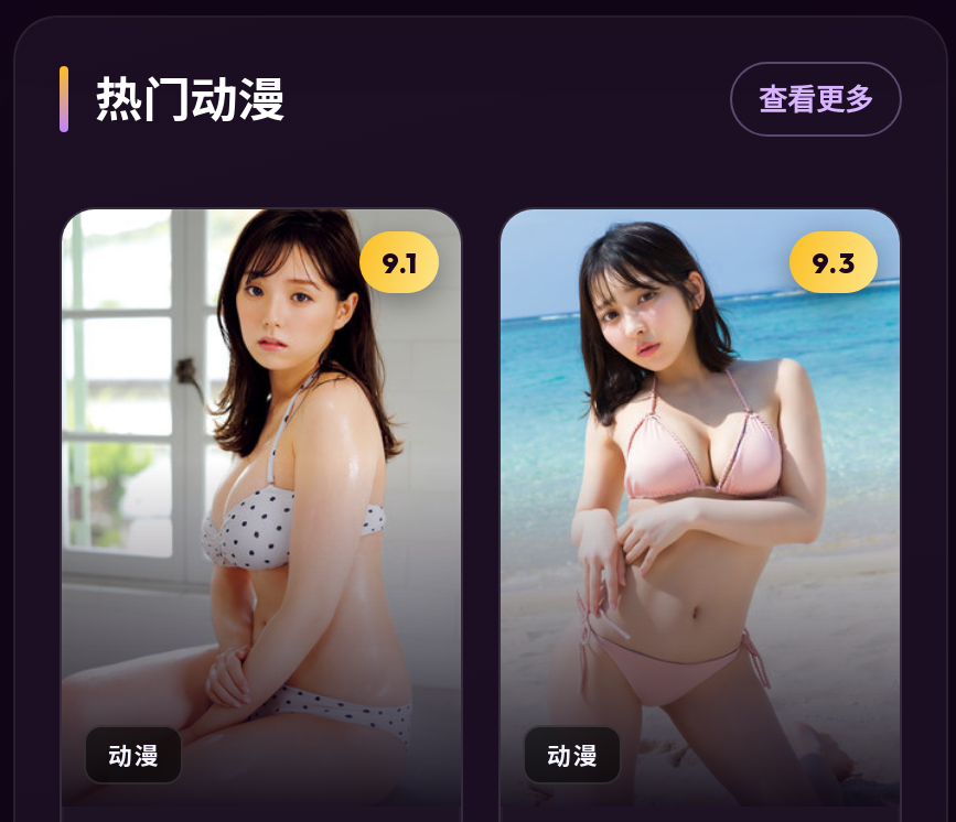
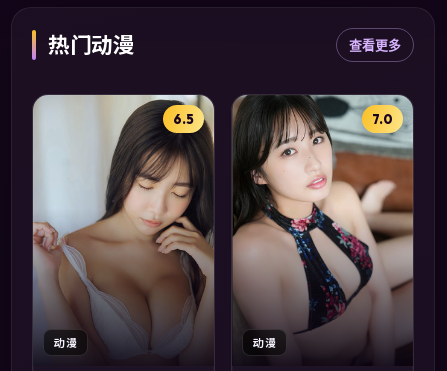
- [image]
- 9.1
+ [image]
+ 6.5

- [image]
- 9.3
+ [image]
+ 7.0
